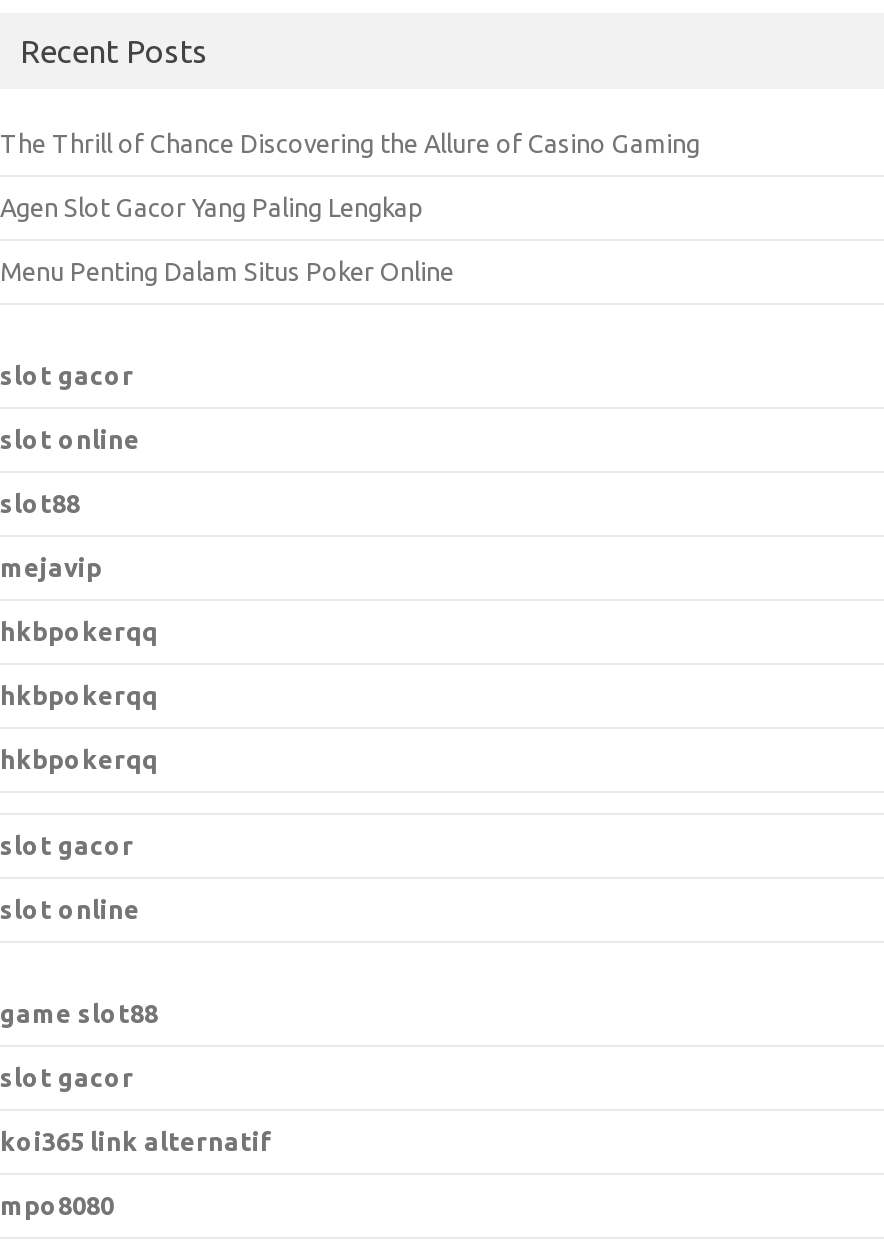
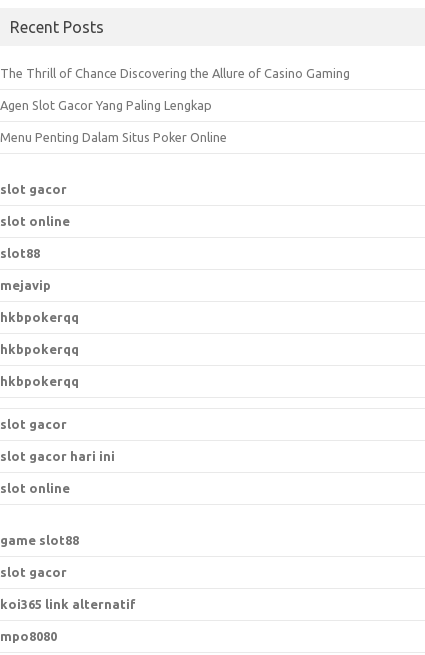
+ slot gacor hari ini
